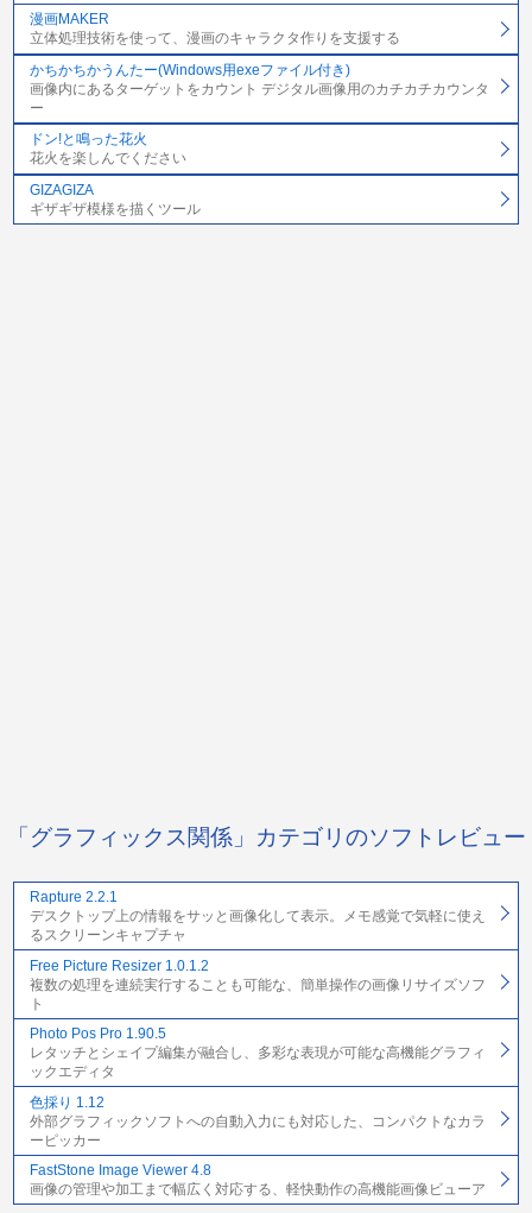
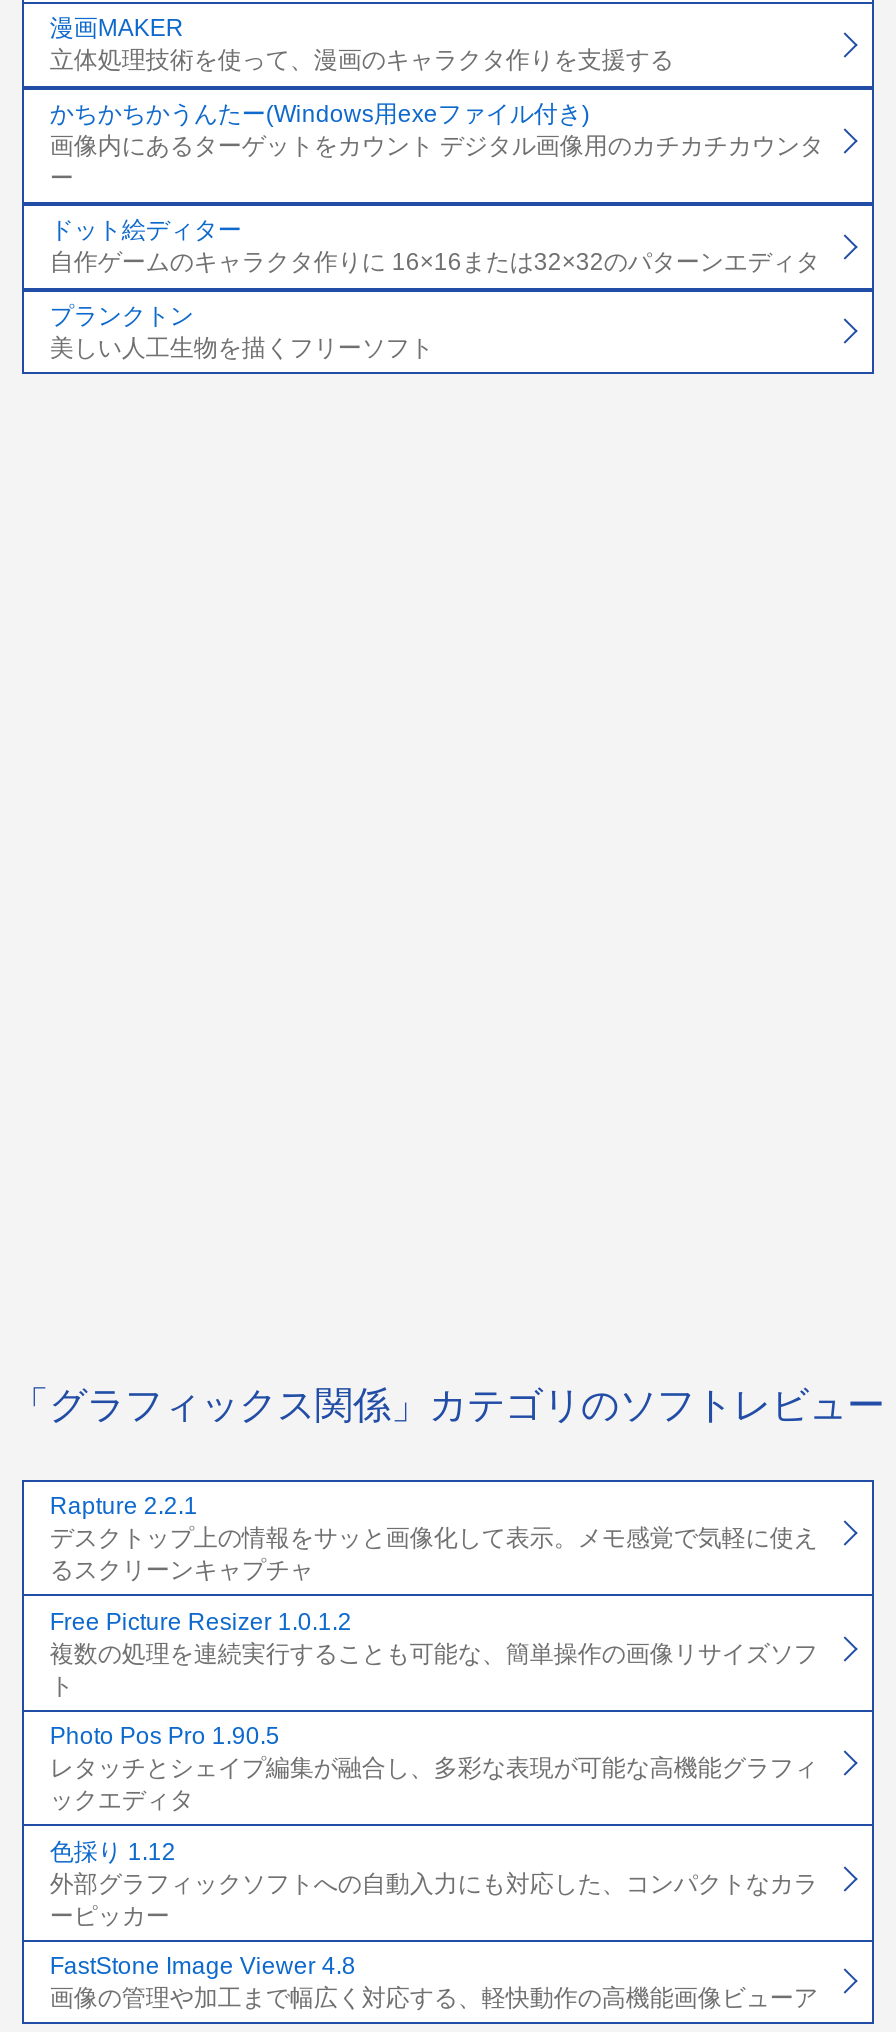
- ドン!と鳴った花火
- 花火を楽しんでください
+ ドット絵ディター
+ 自作ゲームのキャラクタ作りに 16×16または32×32のパターンエディタ

- GIZAGIZA
- ギザギザ模様を描くツール
+ プランクトン
+ 美しい人工生物を描くフリーソフト
